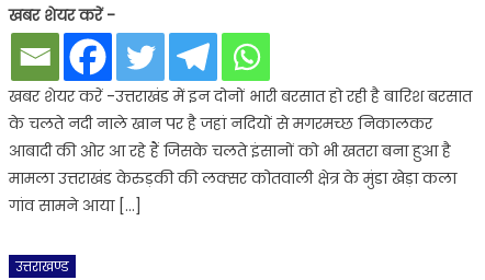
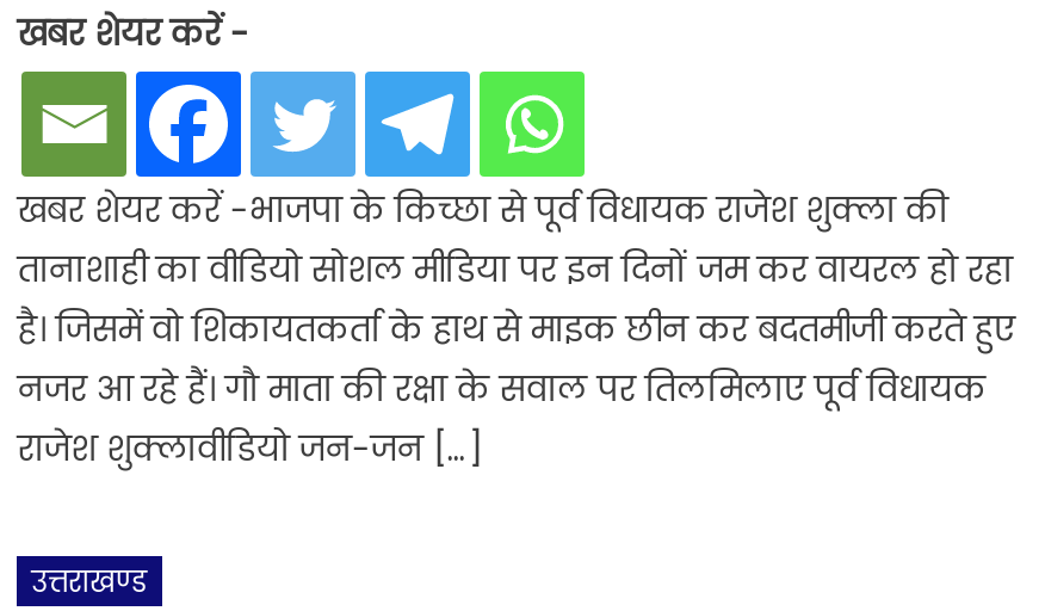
- खबर शेयर करें -उत्तराखंड में इन दोनों भारी बरसात हो रही है बारिश बरसात
- के चलते नदी नाले खान पर है जहां नदियों से मगरमच्छ निकालकर
- आबादी की ओर आ रहे हैं जिसके चलते इंसानों को भी खतरा बना हुआ है
- मामला उत्तराखंड केरुड़की की लक्सर कोतवाली क्षेत्र के मुंडा खेड़ा कला
- गांव सामने आया […]
+ खबर शेयर करें -भाजपा के किच्छा से पूर्व विधायक राजेश शुक्ला की
+ तानाशाही का वीडियो सोशल मीडिया पर इन दिनों जम कर वायरल हो रहा
+ है। जिसमें वो शिकायतकर्ता के हाथ से माइक छीन कर बदतमीजी करते हुए
+ नजर आ रहे हैं। गौ माता की रक्षा के सवाल पर तिलमिलाए पूर्व विधायक
+ राजेश शुक्लावीडियो जन-जन […]
